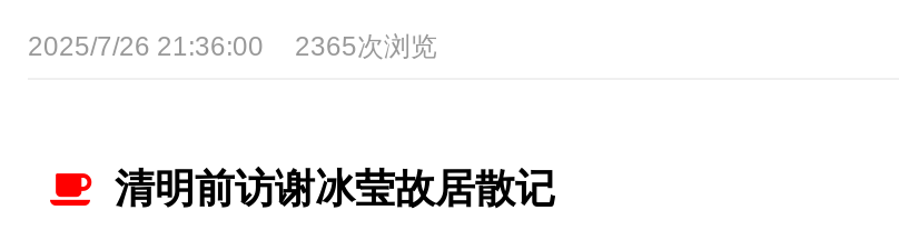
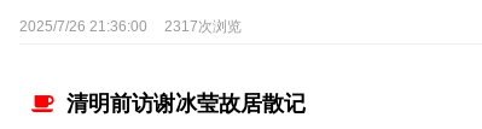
- 2025/7/26 21:36:00 2365次浏览
+ 2025/7/26 21:36:00 2317次浏览
